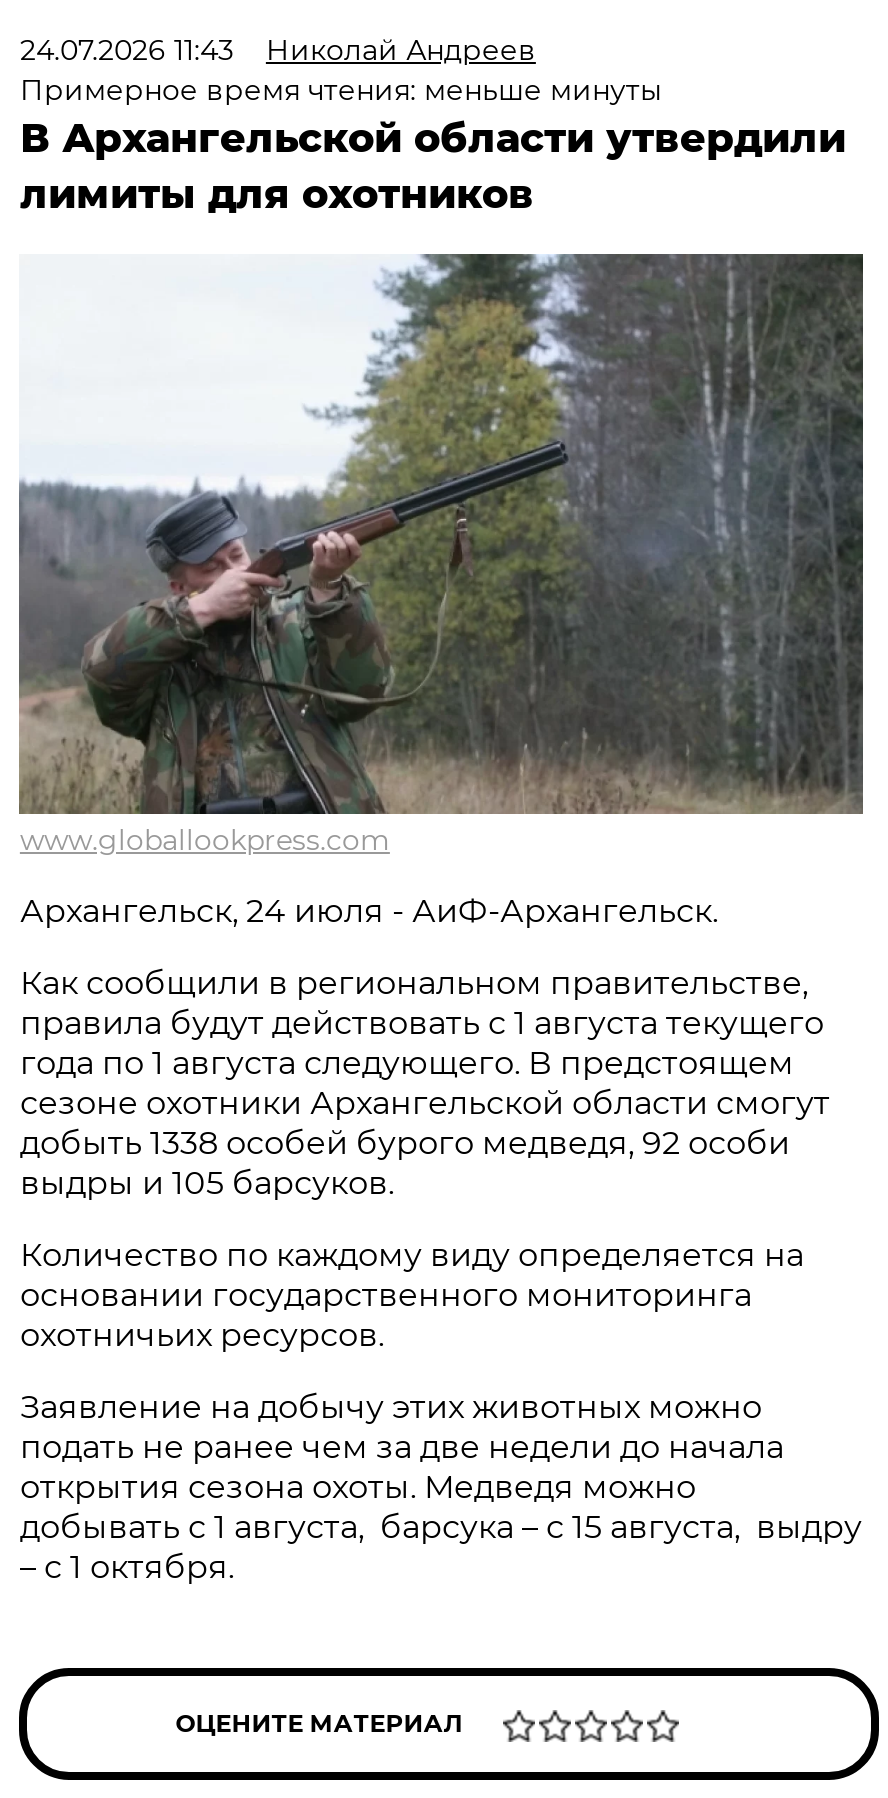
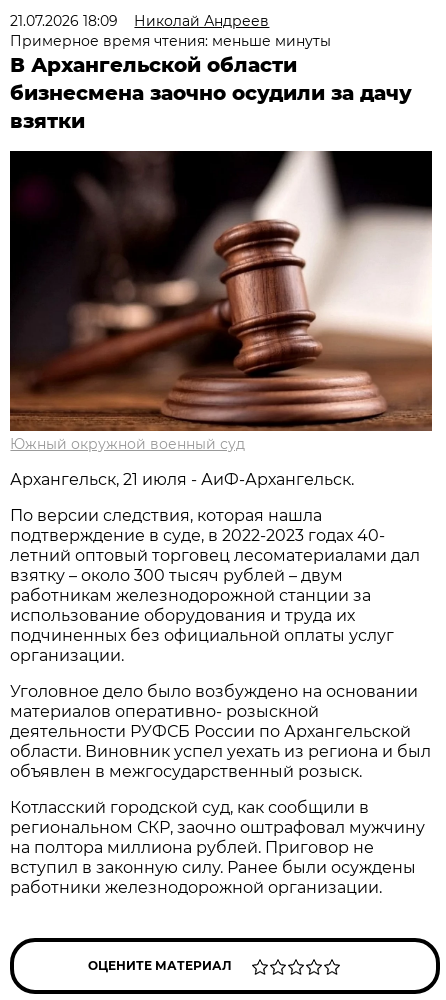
- 24.07.2026 11:43 Николай Андреев
+ 21.07.2026 18:09 Николай Андреев

- В Архангельской области утвердили
- лимиты для охотников
+ В Архангельской области
+ бизнесмена заочно осудили за дачу
+ взятки

- [image]
- www.globallookpress.com
+ [image]
+ Южный окружной военный суд

- Архангельск, 24 июля - АиФ-Архангельск.
+ Архангельск, 21 июля - АиФ-Архангельск.

- Как сообщили в региональном правительстве,
- правила будут действовать с 1 августа текущего
- года по 1 августа следующего. В предстоящем
- сезоне охотники Архангельской области смогут
- добыть 1338 особей бурого медведя, 92 особи
- выдры и 105 барсуков.
+ По версии следствия, которая нашла
+ подтверждение в суде, в 2022-2023 годах 40-
+ летний оптовый торговец лесоматериалами дал
+ взятку – около 300 тысяч рублей – двум
+ работникам железнодорожной станции за
+ использование оборудования и труда их
+ подчиненных без официальной оплаты услуг
+ организации.

- Количество по каждому виду определяется на
- основании государственного мониторинга
- охотничьих ресурсов.
+ Уголовное дело было возбуждено на основании
+ материалов оперативно- розыскной
+ деятельности РУФСБ России по Архангельской
+ области. Виновник успел уехать из региона и был
+ объявлен в межгосударственный розыск.

- Заявление на добычу этих животных можно
- подать не ранее чем за две недели до начала
- открытия сезона охоты. Медведя можно
- добывать с 1 августа, барсука – с 15 августа, выдру
- – с 1 октября.
+ Котласский городской суд, как сообщили в
+ региональном СКР, заочно оштрафовал мужчину
+ на полтора миллиона рублей. Приговор не
+ вступил в законную силу. Ранее были осуждены
+ работники железнодорожной организации.
